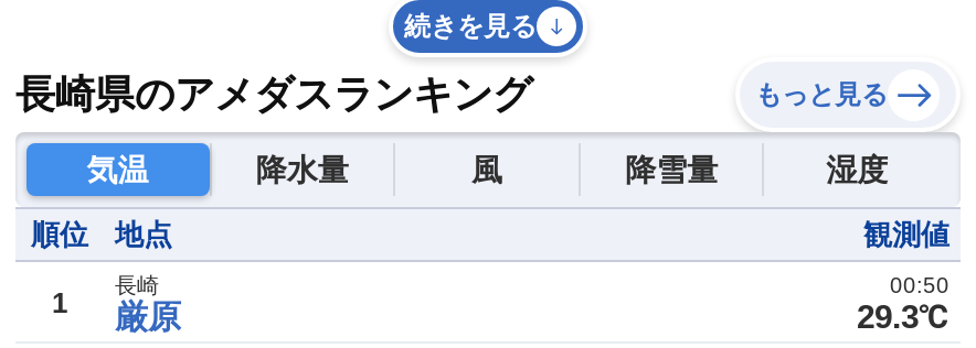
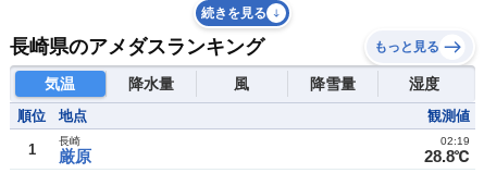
- 00:50
+ 02:19

- 29.3℃
+ 28.8℃
